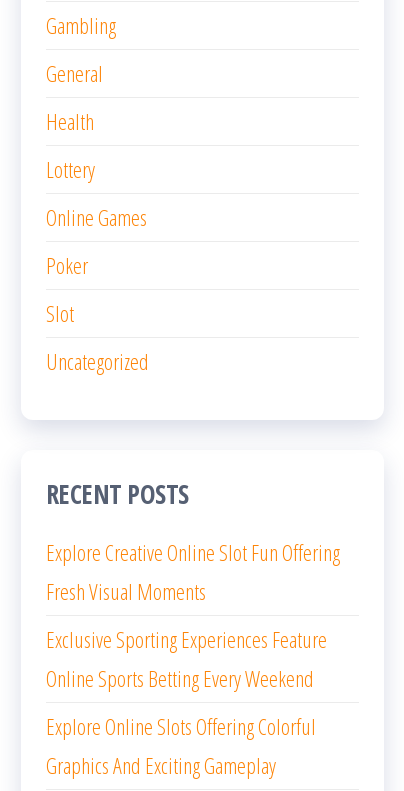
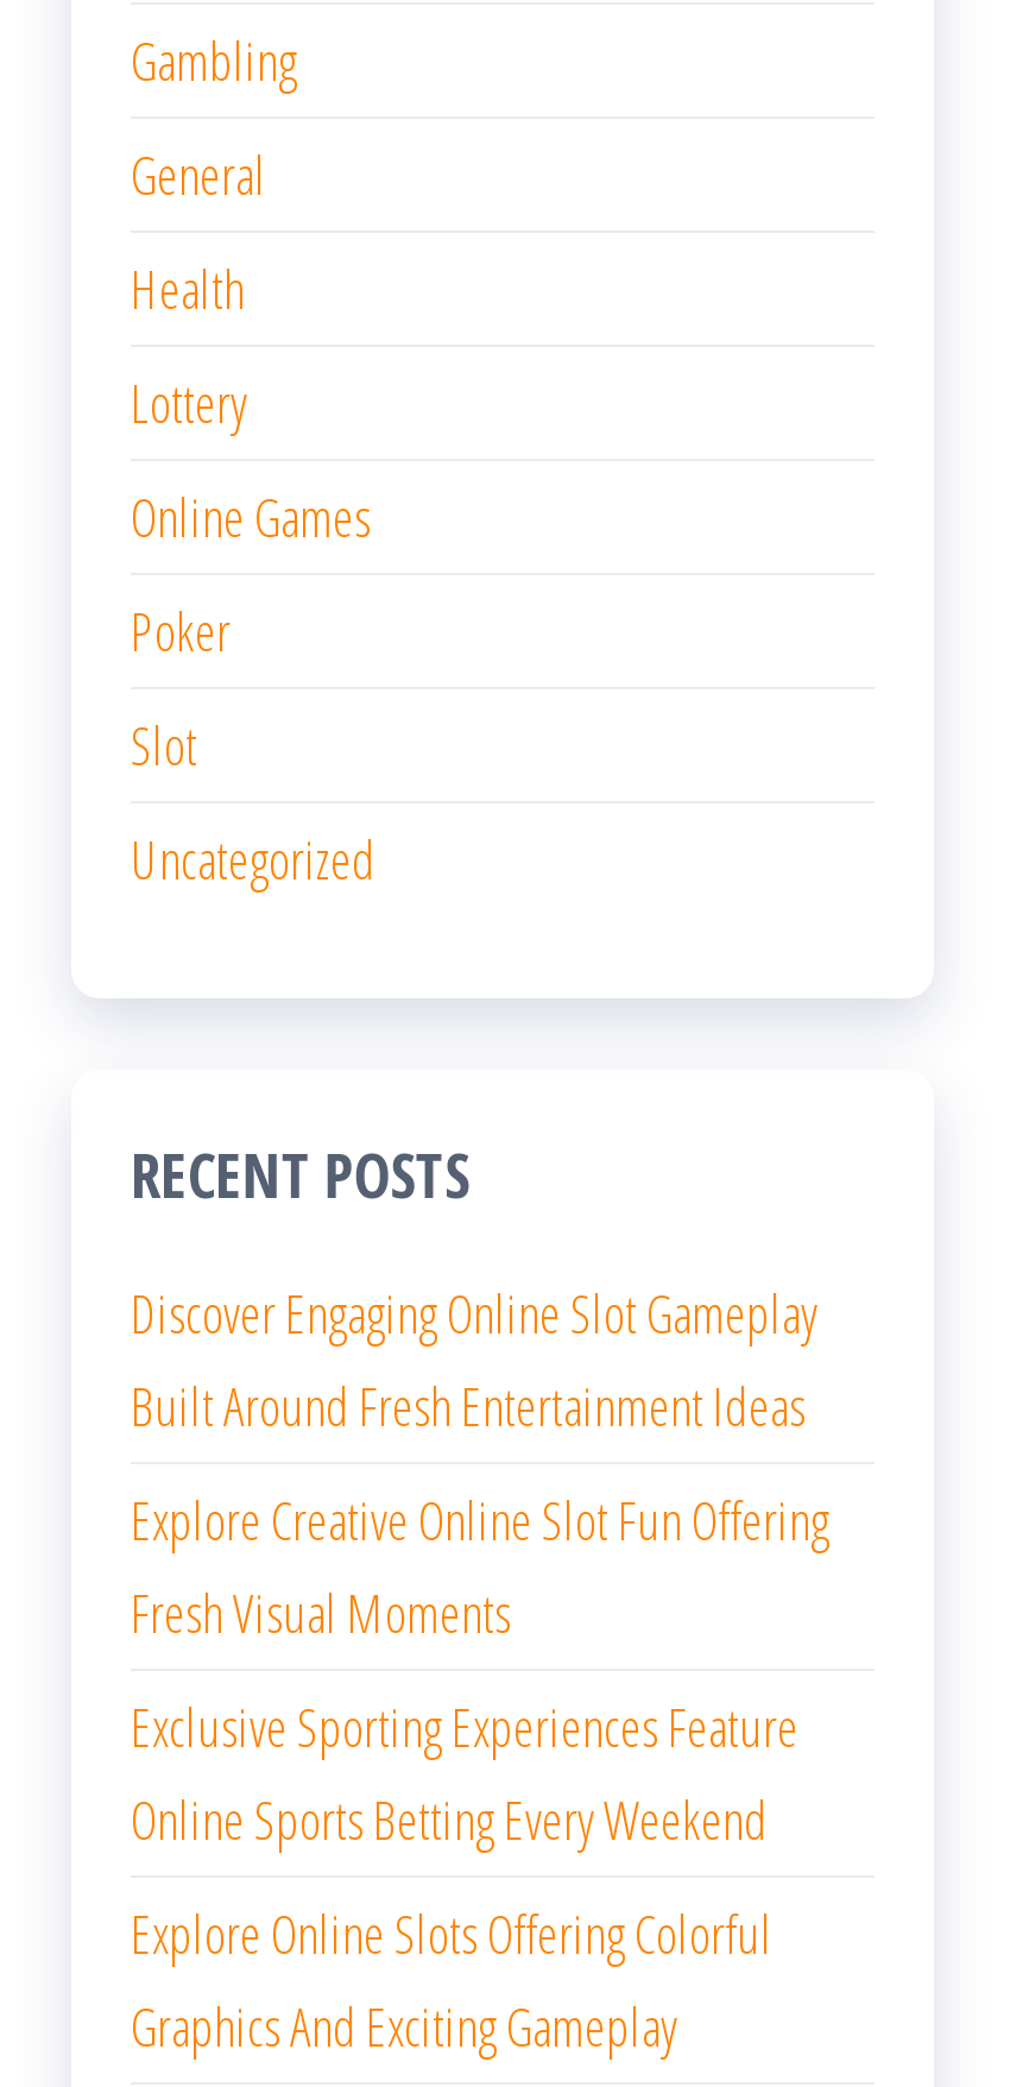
+ Discover Engaging Online Slot Gameplay
+ Built Around Fresh Entertainment Ideas
